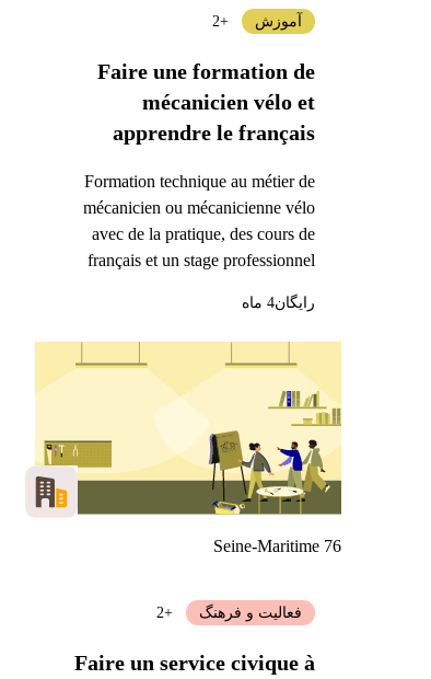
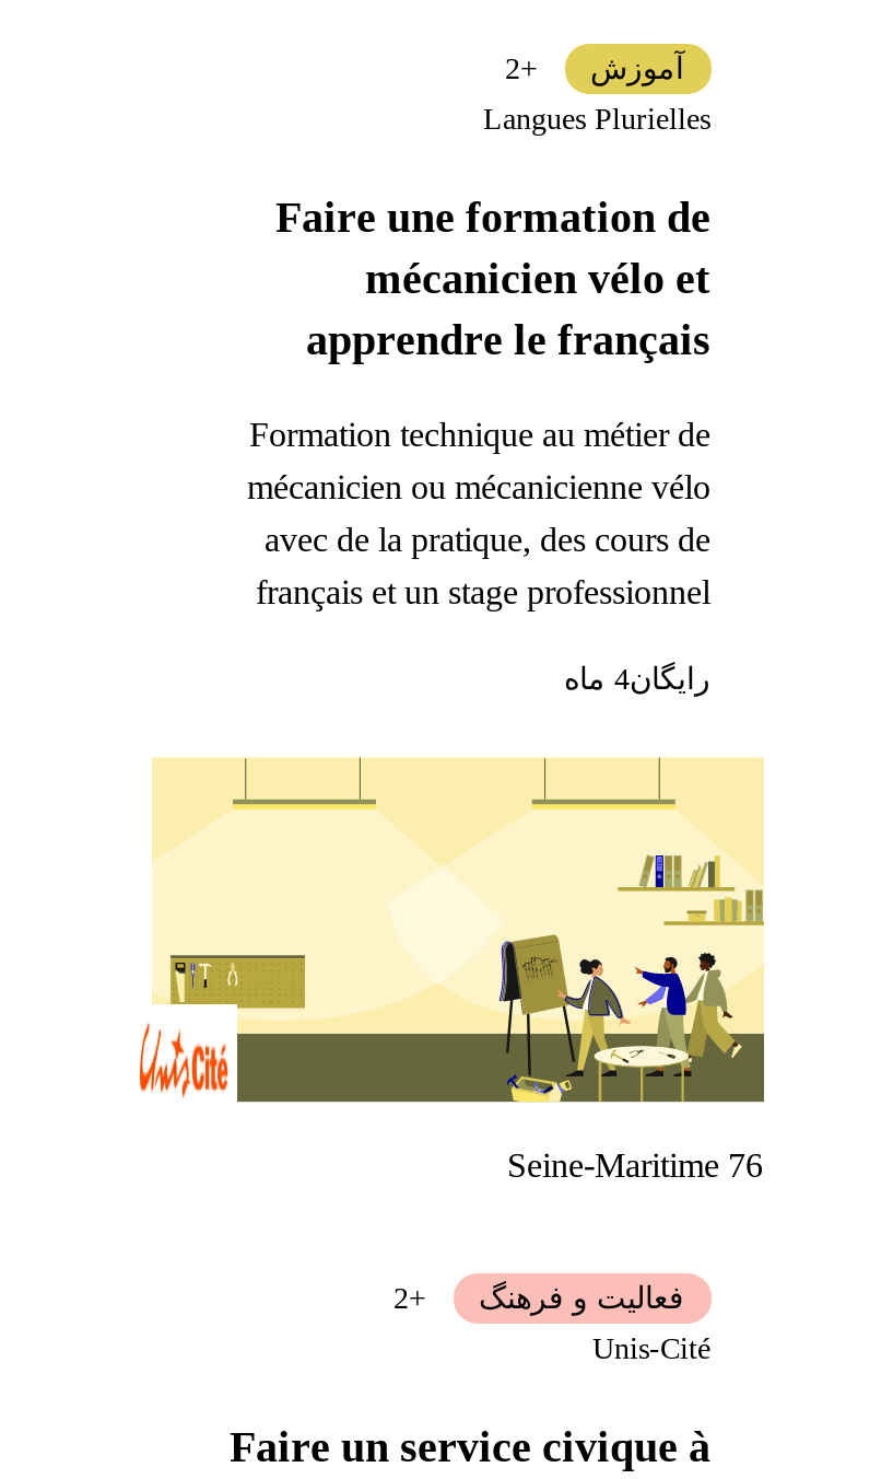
+ Langues Plurielles

- [image]
+ [image]

+ Unis-Cité
